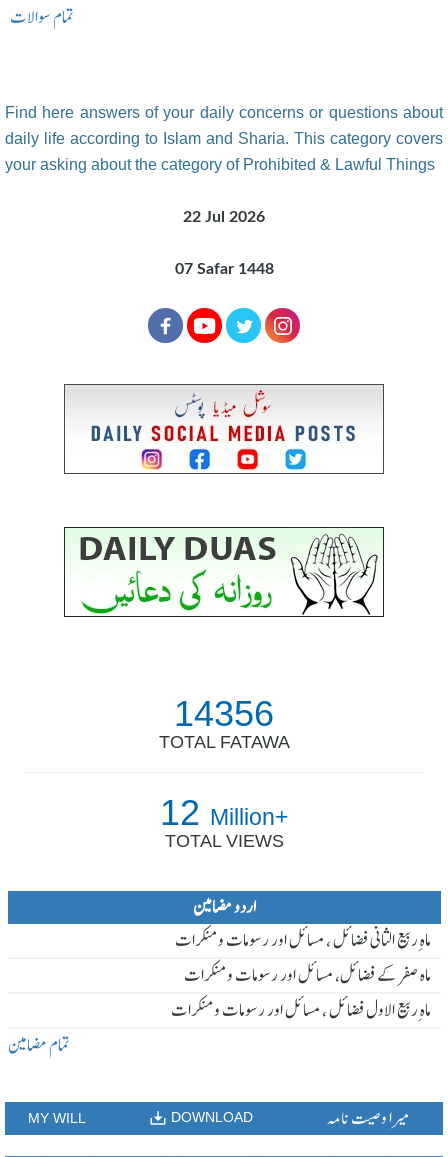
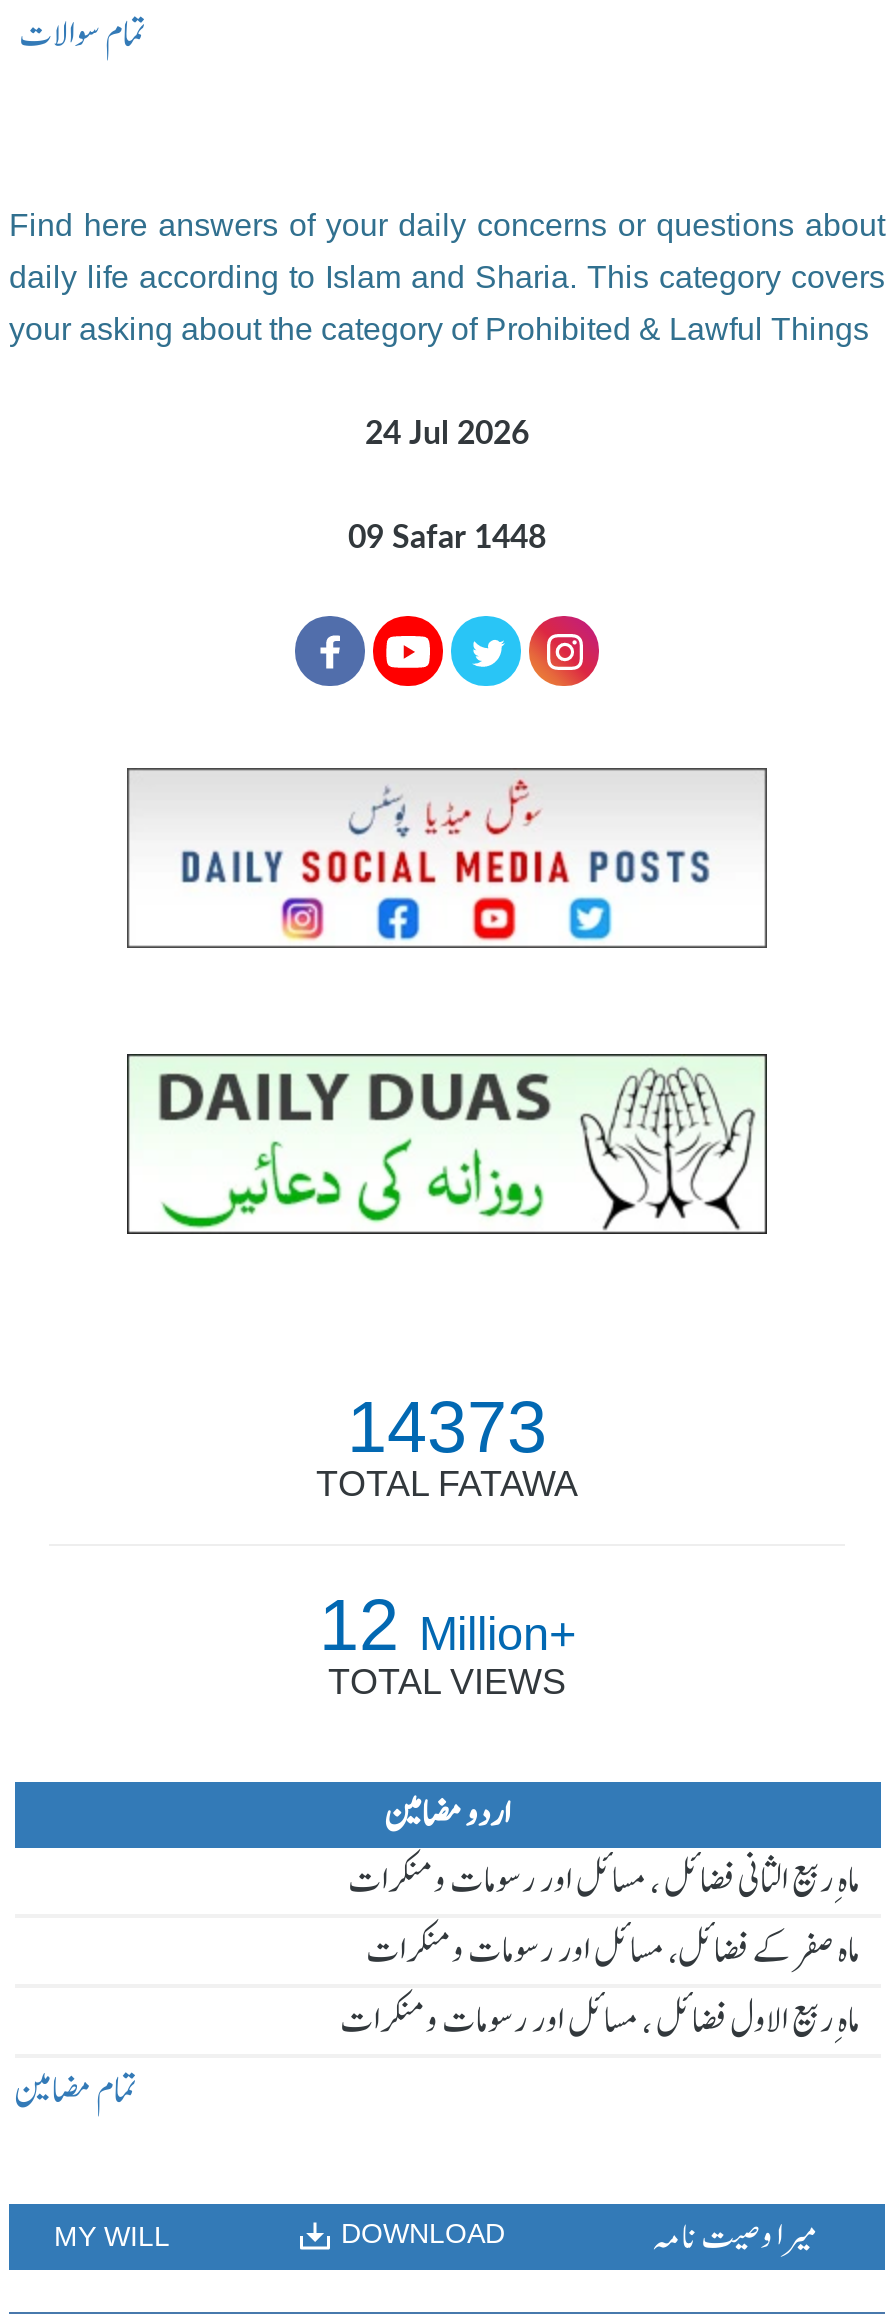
- 22 Jul 2026
+ 24 Jul 2026

- 07 Safar 1448
+ 09 Safar 1448

- 14356
+ 14373
